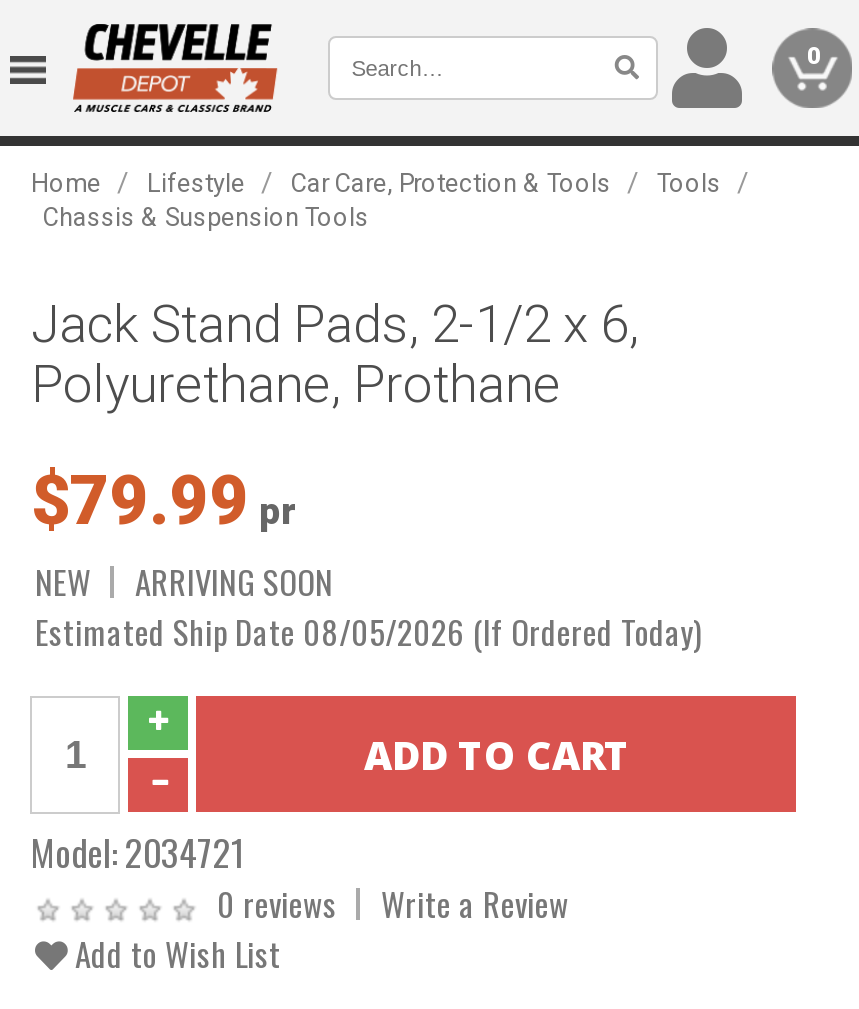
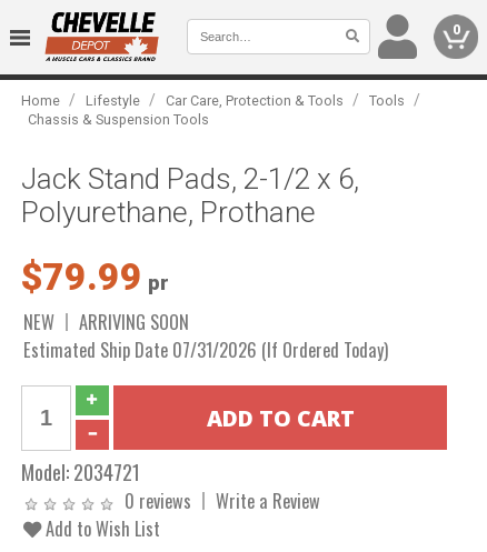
- Estimated Ship Date 08/05/2026 (If Ordered Today)
+ Estimated Ship Date 07/31/2026 (If Ordered Today)
